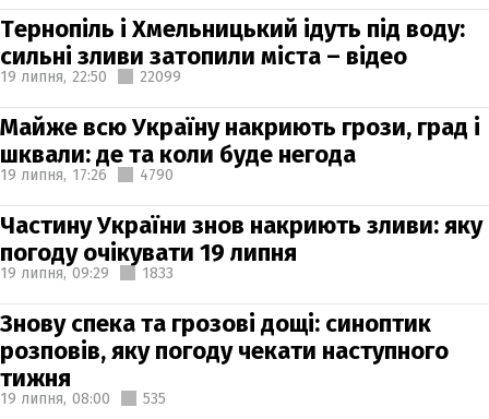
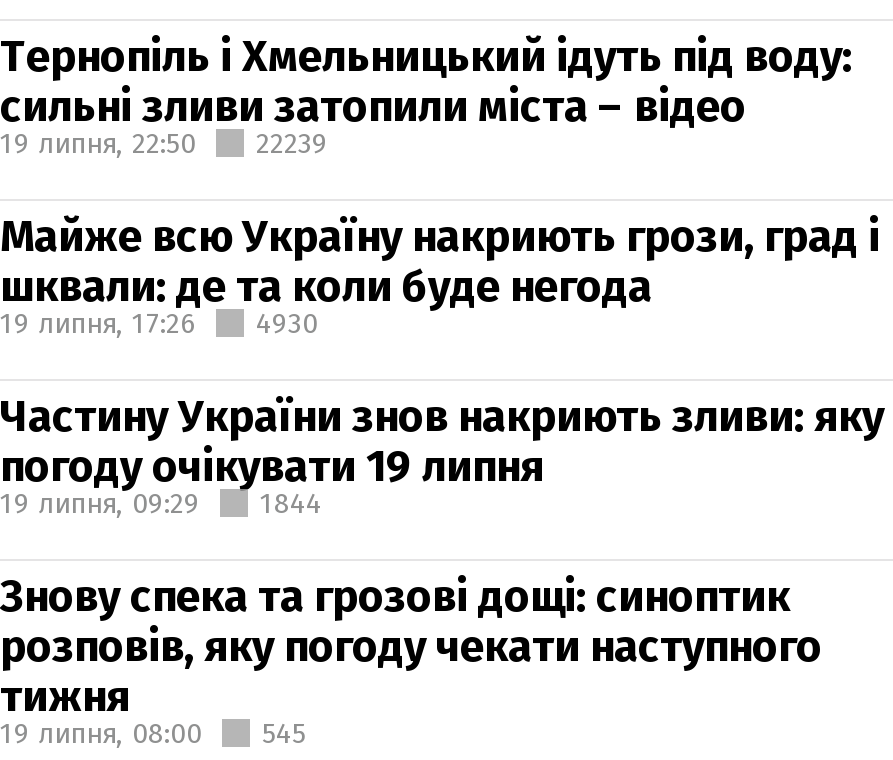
- 19 липня, 22:50 22099
+ 19 липня, 22:50 22239

- 19 липня, 17:26 4790
+ 19 липня, 17:26 4930

- 19 липня, 09:29 1833
+ 19 липня, 09:29 1844

- 19 липня, 08:00 535
+ 19 липня, 08:00 545
